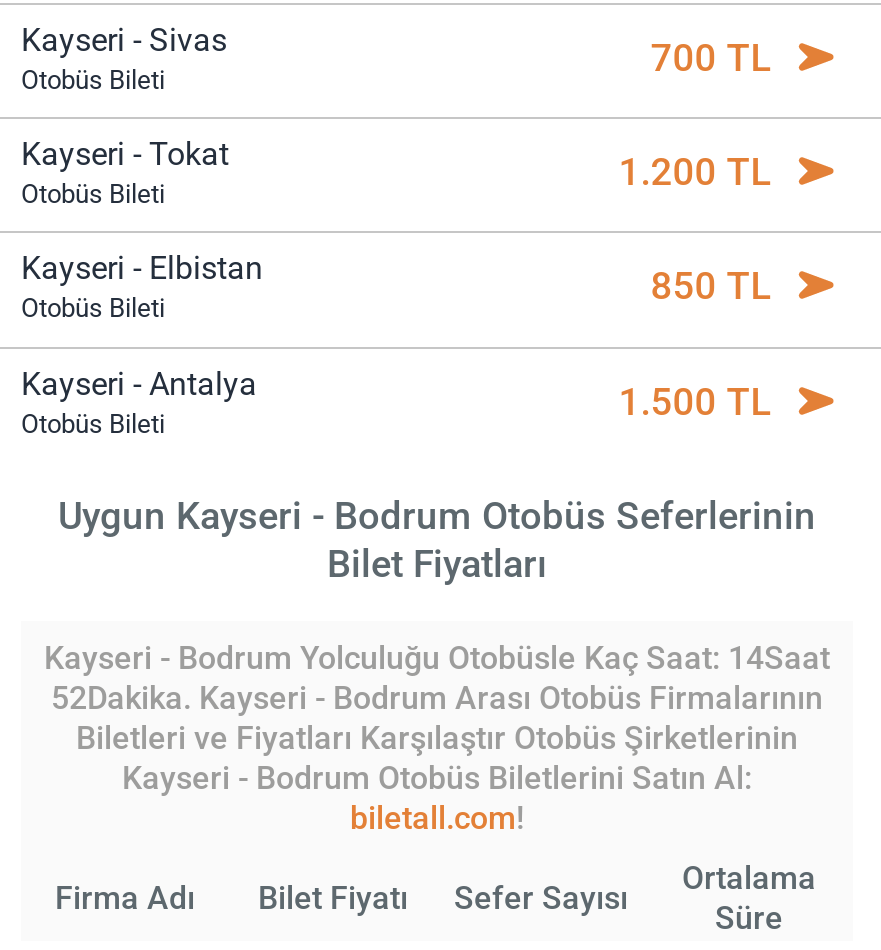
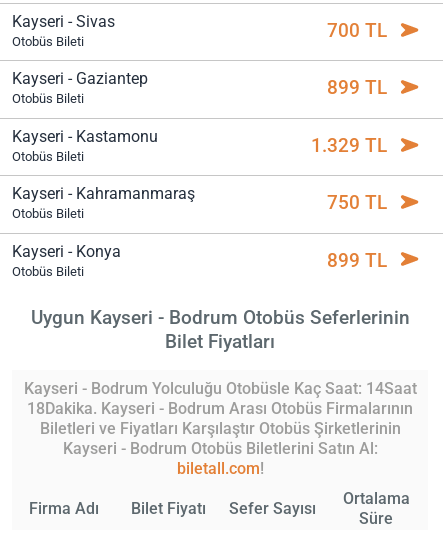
- Kayseri - Tokat
+ Kayseri - Gaziantep

- 1.200 TL
+ 899 TL

- Kayseri - Elbistan
+ Kayseri - Kastamonu

- 850 TL
+ 1.329 TL

- Kayseri - Antalya
+ Kayseri - Kahramanmaraş

- 1.500 TL
+ 750 TL
+ Kayseri - Konya
+ Otobüs Bileti
+ 899 TL

- 52Dakika. Kayseri - Bodrum Arası Otobüs Firmalarının
+ 18Dakika. Kayseri - Bodrum Arası Otobüs Firmalarının
